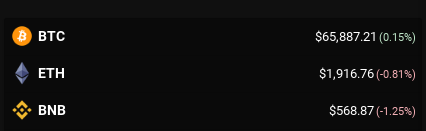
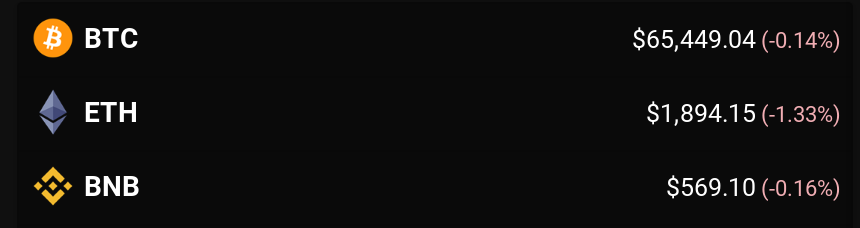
- $65,887.21 (0.15%)
+ $65,449.04 (-0.14%)

- $1,916.76 (-0.81%)
+ $1,894.15 (-1.33%)

- $568.87 (-1.25%)
+ $569.10 (-0.16%)
